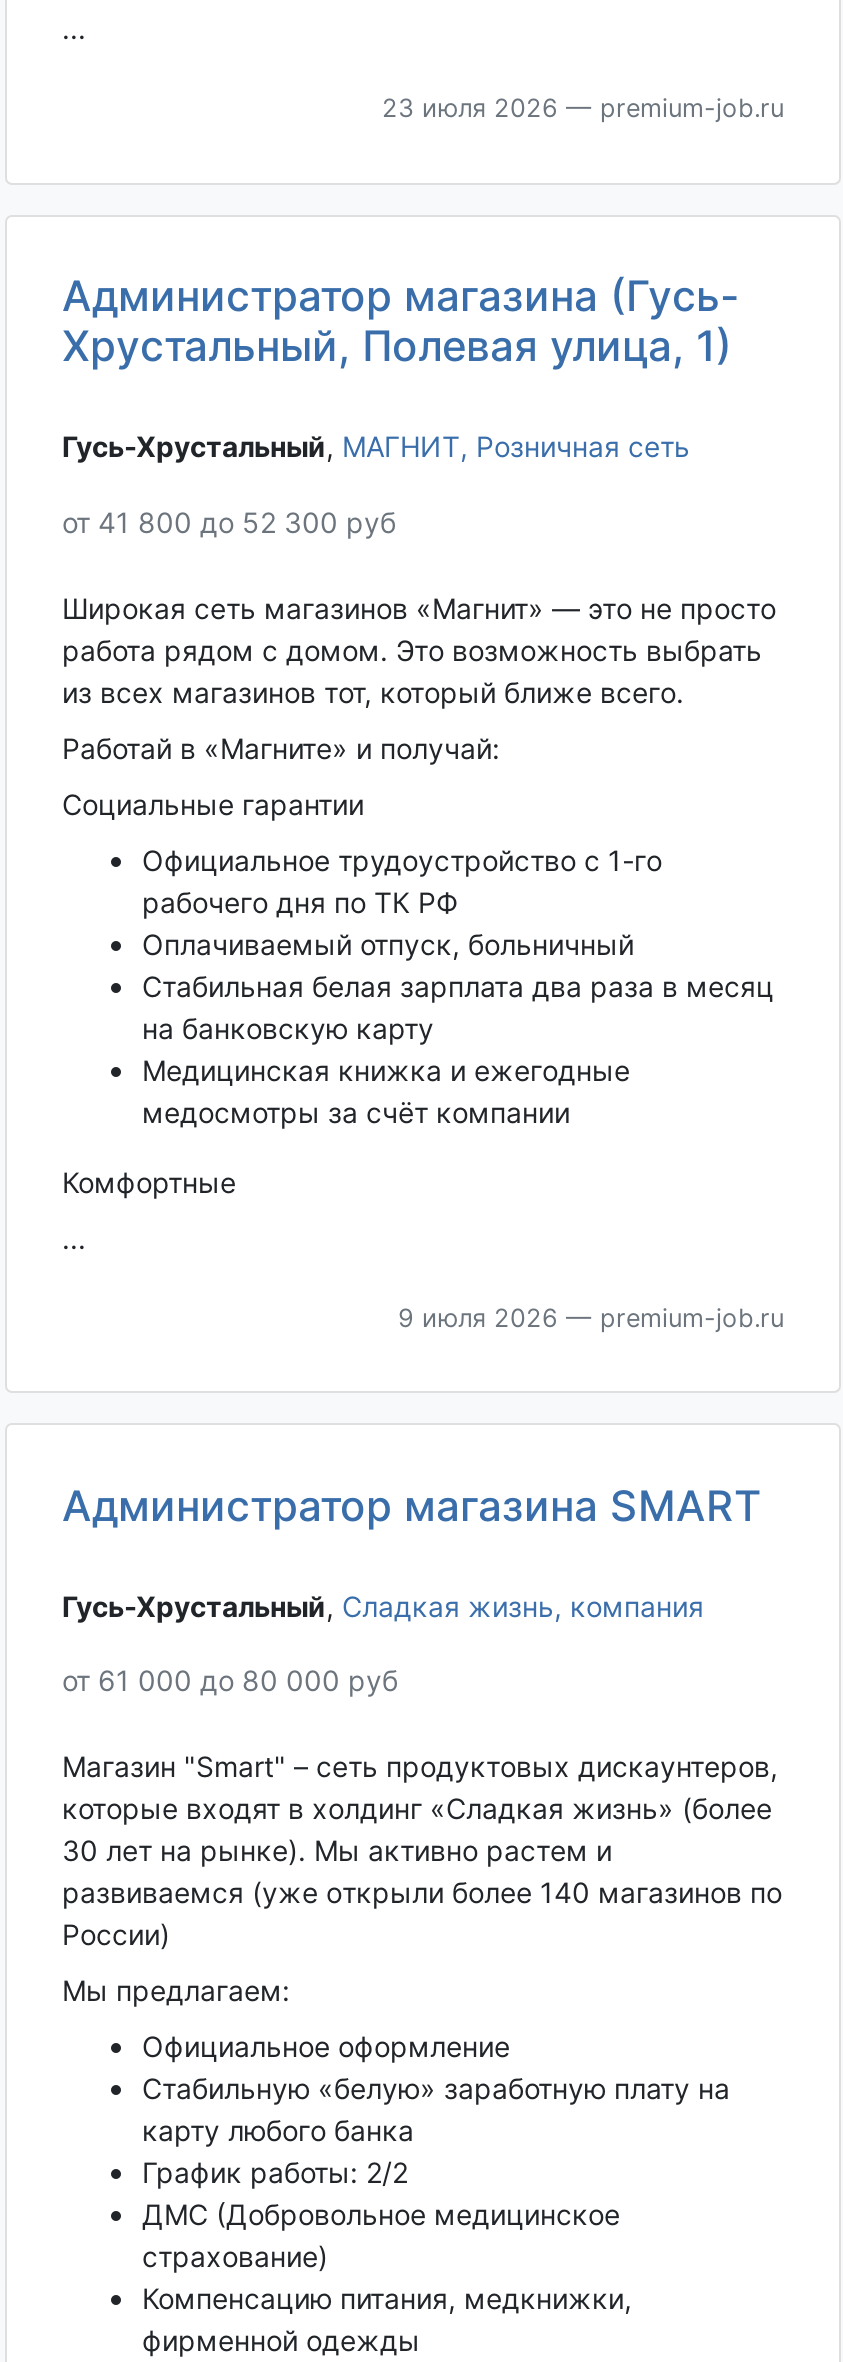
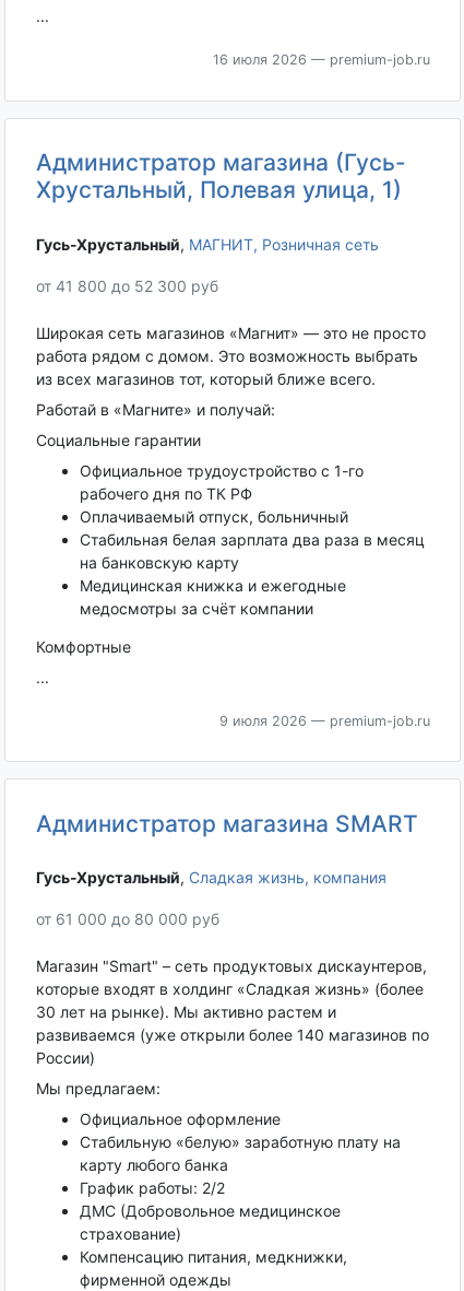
- 23 июля 2026 — premium-job.ru
+ 16 июля 2026 — premium-job.ru
